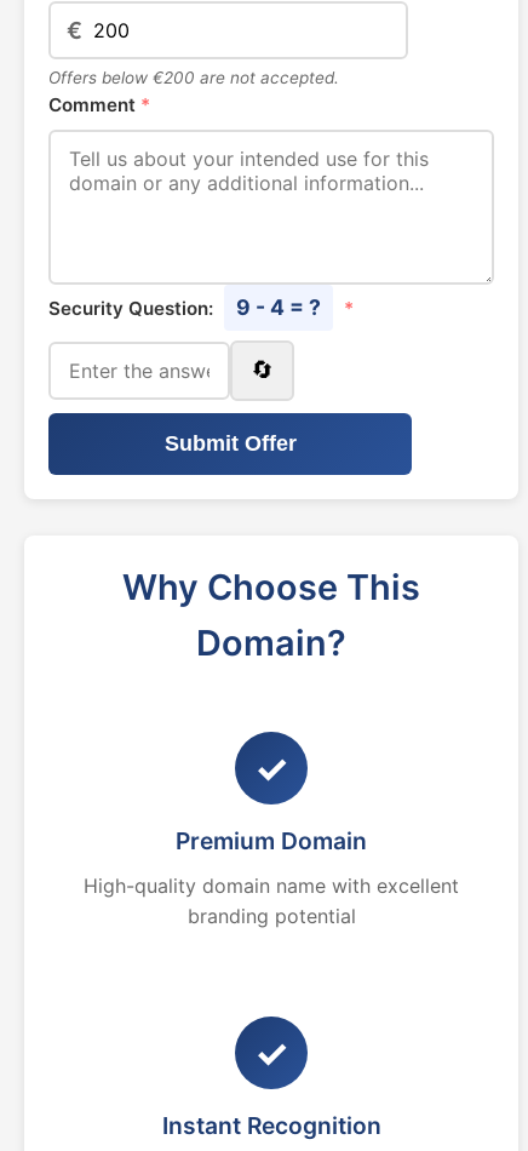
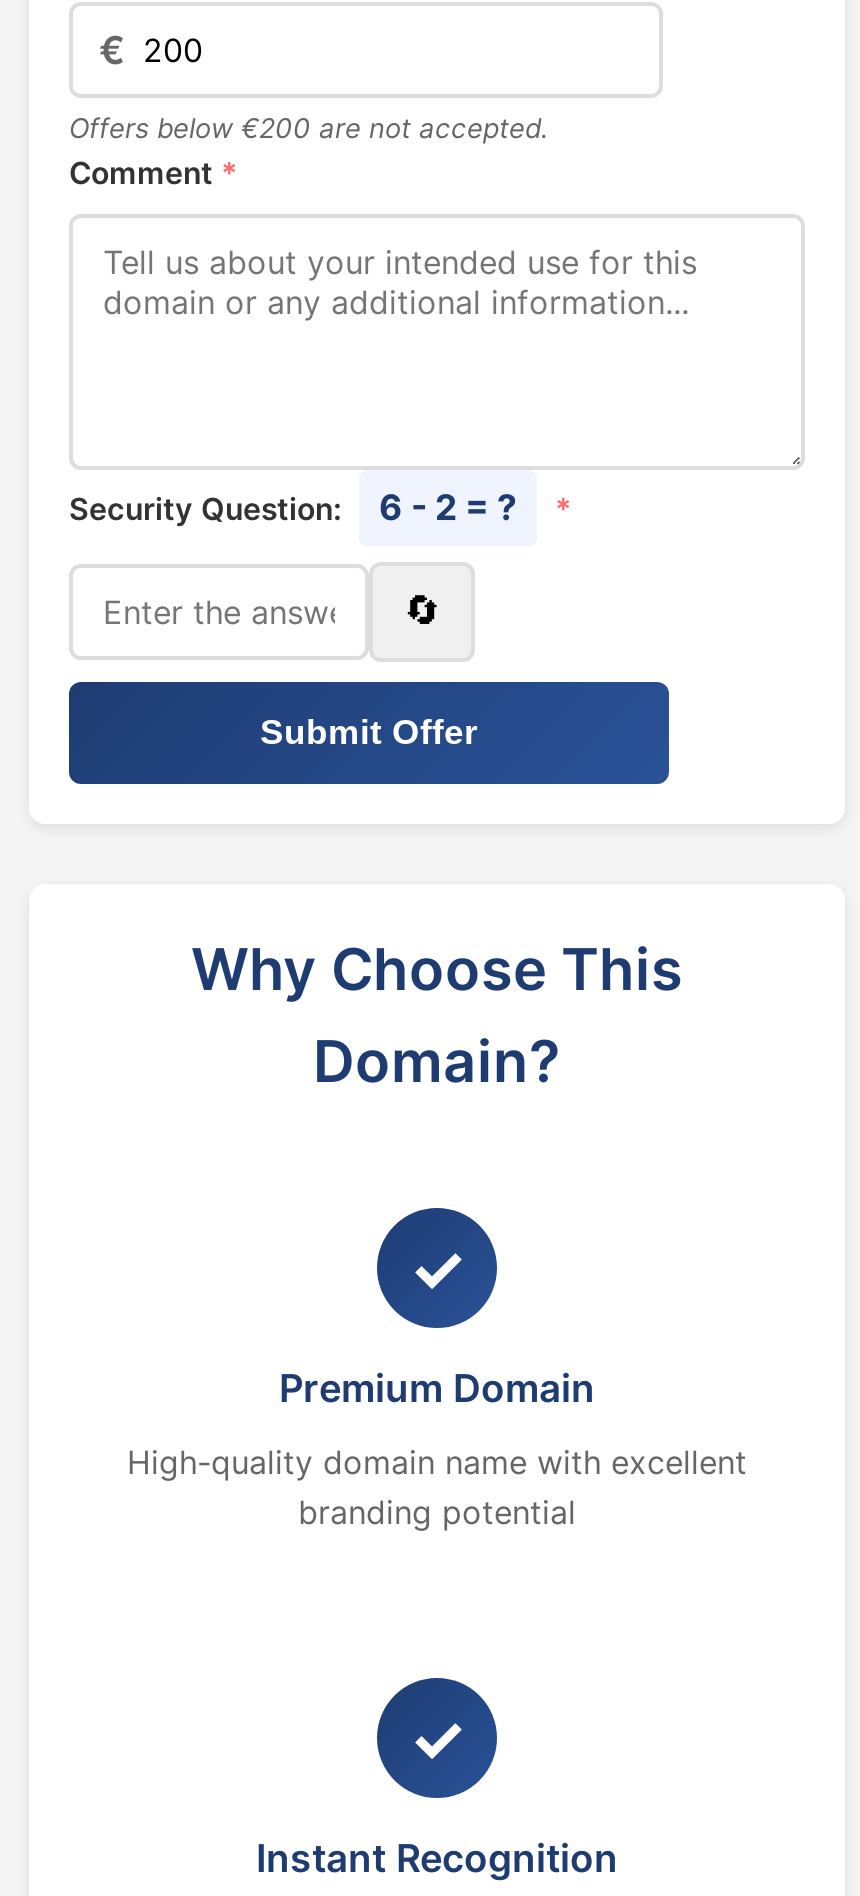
- 9 - 4 = ?
+ 6 - 2 = ?
